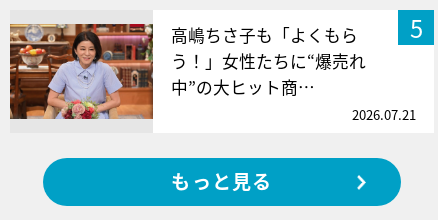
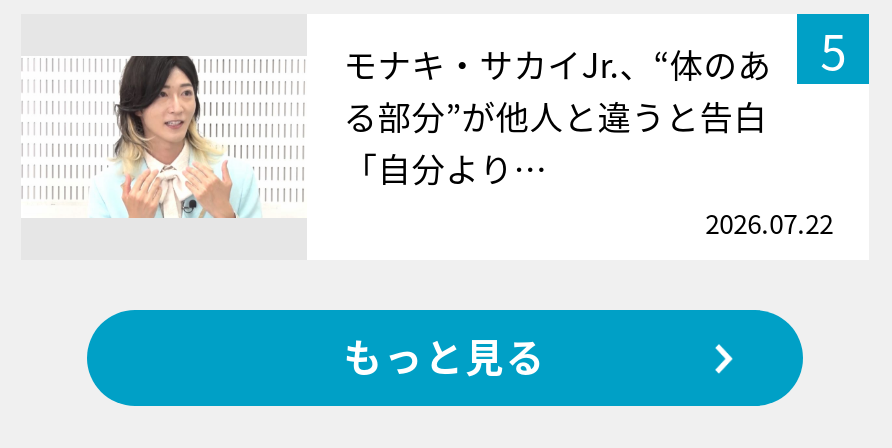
- [image]
- 高嶋ちさ子も「よくもら
- う！」女性たちに“爆売れ
- 中”の大ヒット商…
- 2026.07.21
+ [image]
+ モナキ・サカイJr.、“体のあ
+ る部分”が他人と違うと告白
+ 「自分より…
+ 2026.07.22
